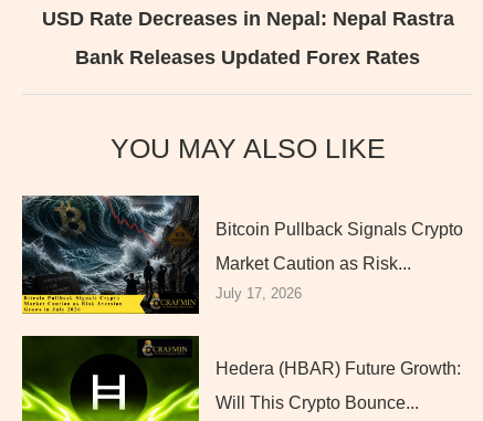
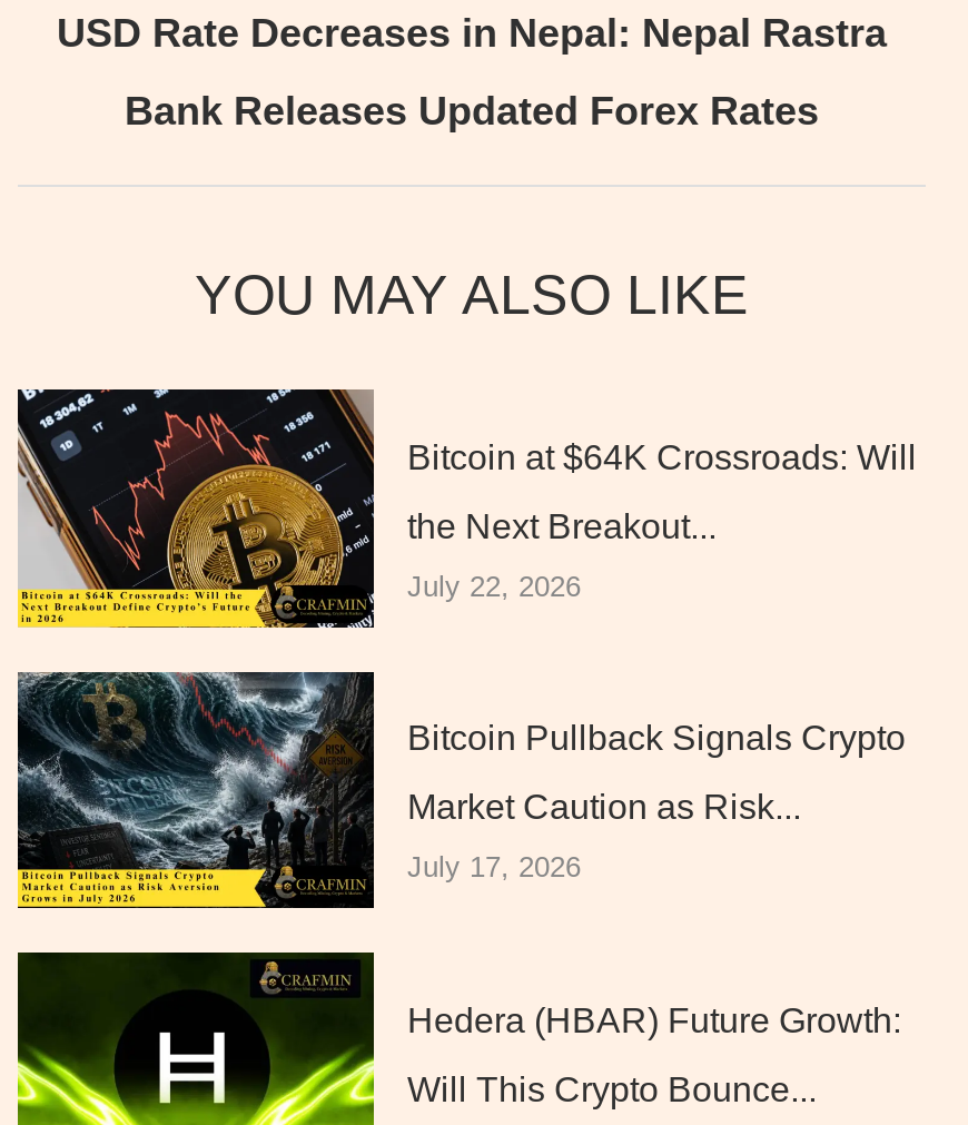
+ [image]
+ Bitcoin at $64K Crossroads: Will
+ the Next Breakout...
+ July 22, 2026
